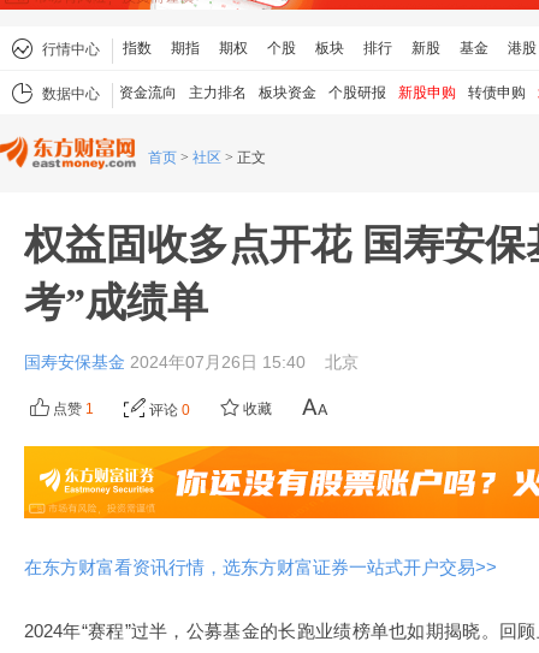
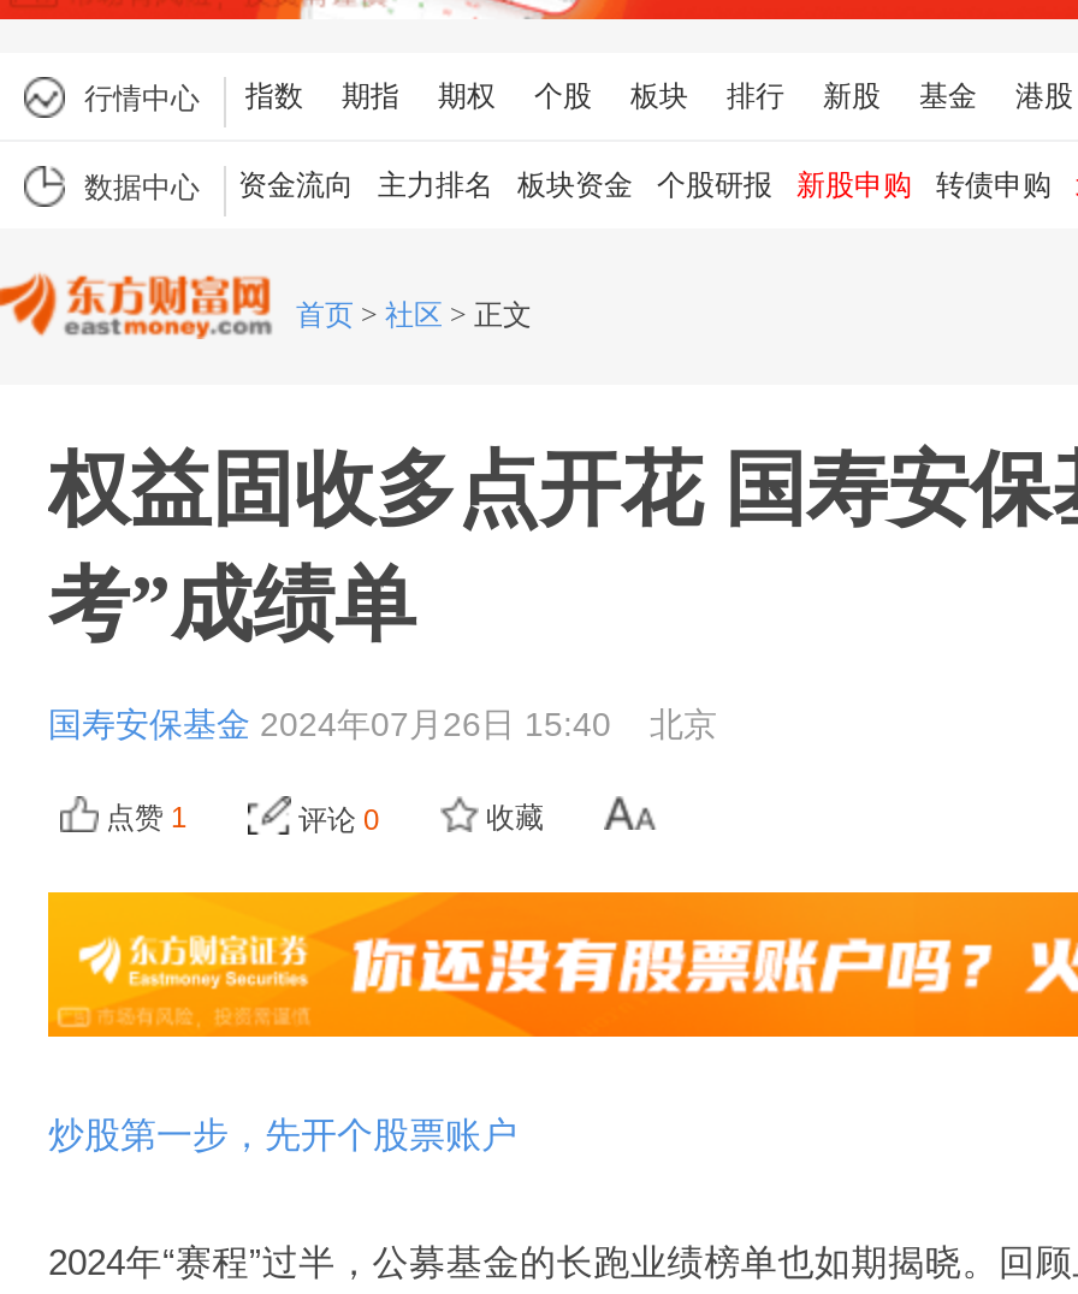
- 在东方财富看资讯行情，选东方财富证券一站式开户交易>>
+ 炒股第一步，先开个股票账户
